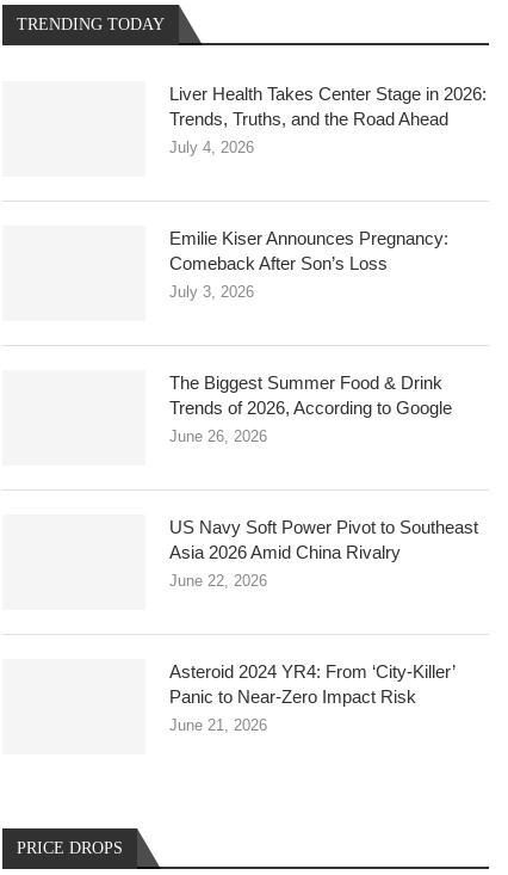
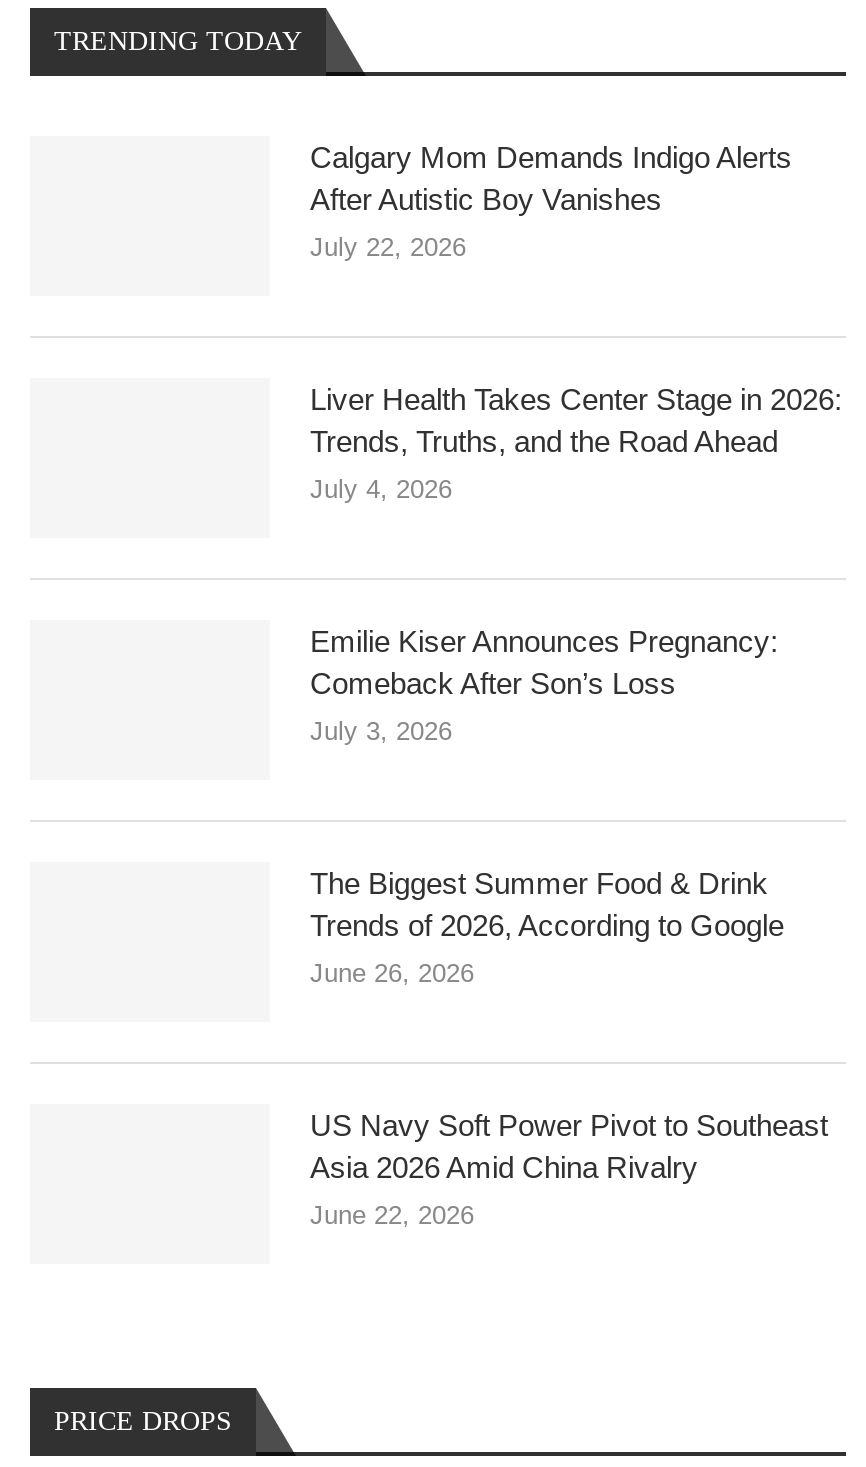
+ Calgary Mom Demands Indigo Alerts
+ After Autistic Boy Vanishes
+ July 22, 2026

moved down: Liver Health Takes Center Stage in 2026: | Trends, Truths, and the Road Ahead | July 4, 2026 | ... | Asia 2026 Amid China Rivalry | June 22, 2026

- Asteroid 2024 YR4: From ‘City‑Killer’
- Panic to Near‑Zero Impact Risk
- June 21, 2026
